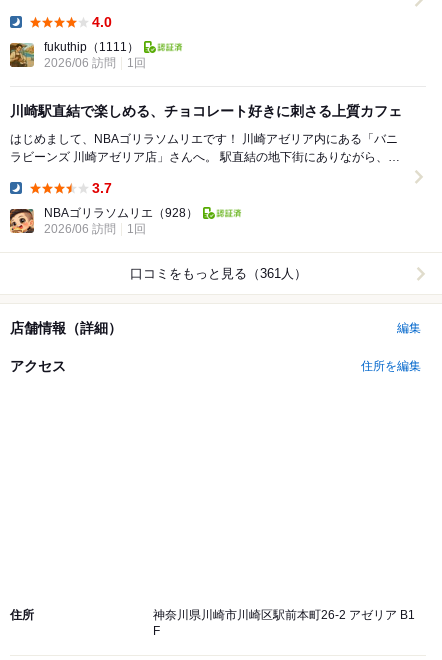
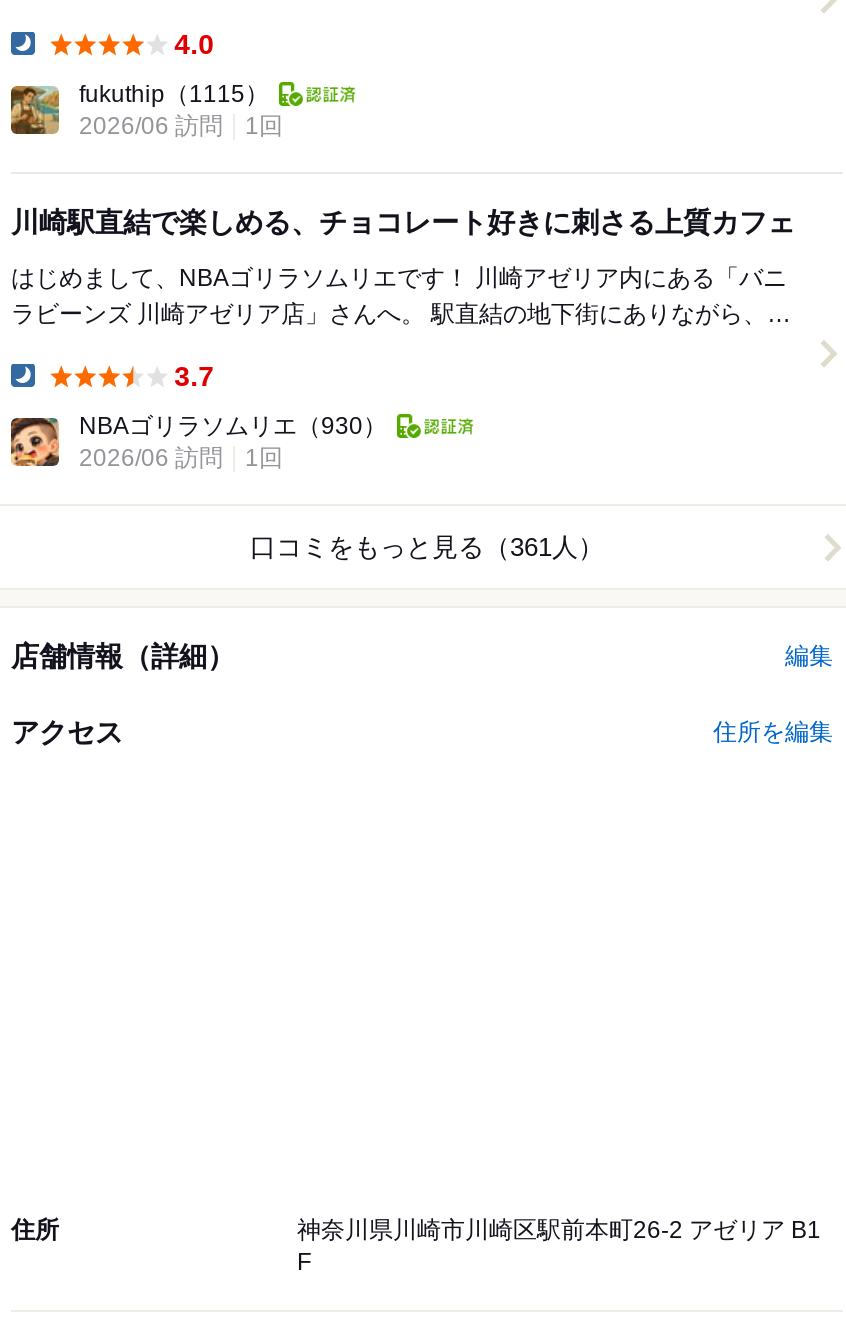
- fukuthip（1111）
+ fukuthip（1115）

- NBAゴリラソムリエ（928）
+ NBAゴリラソムリエ（930）
